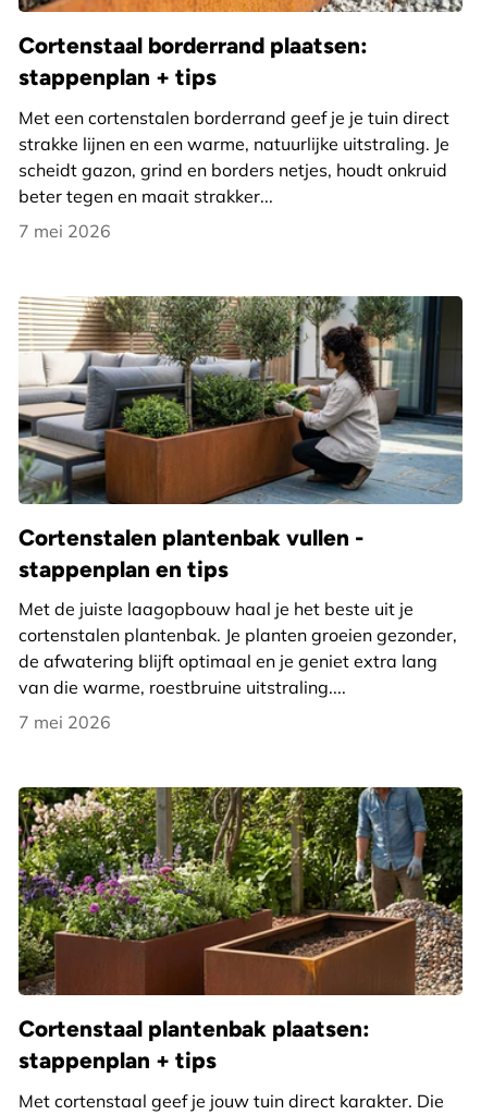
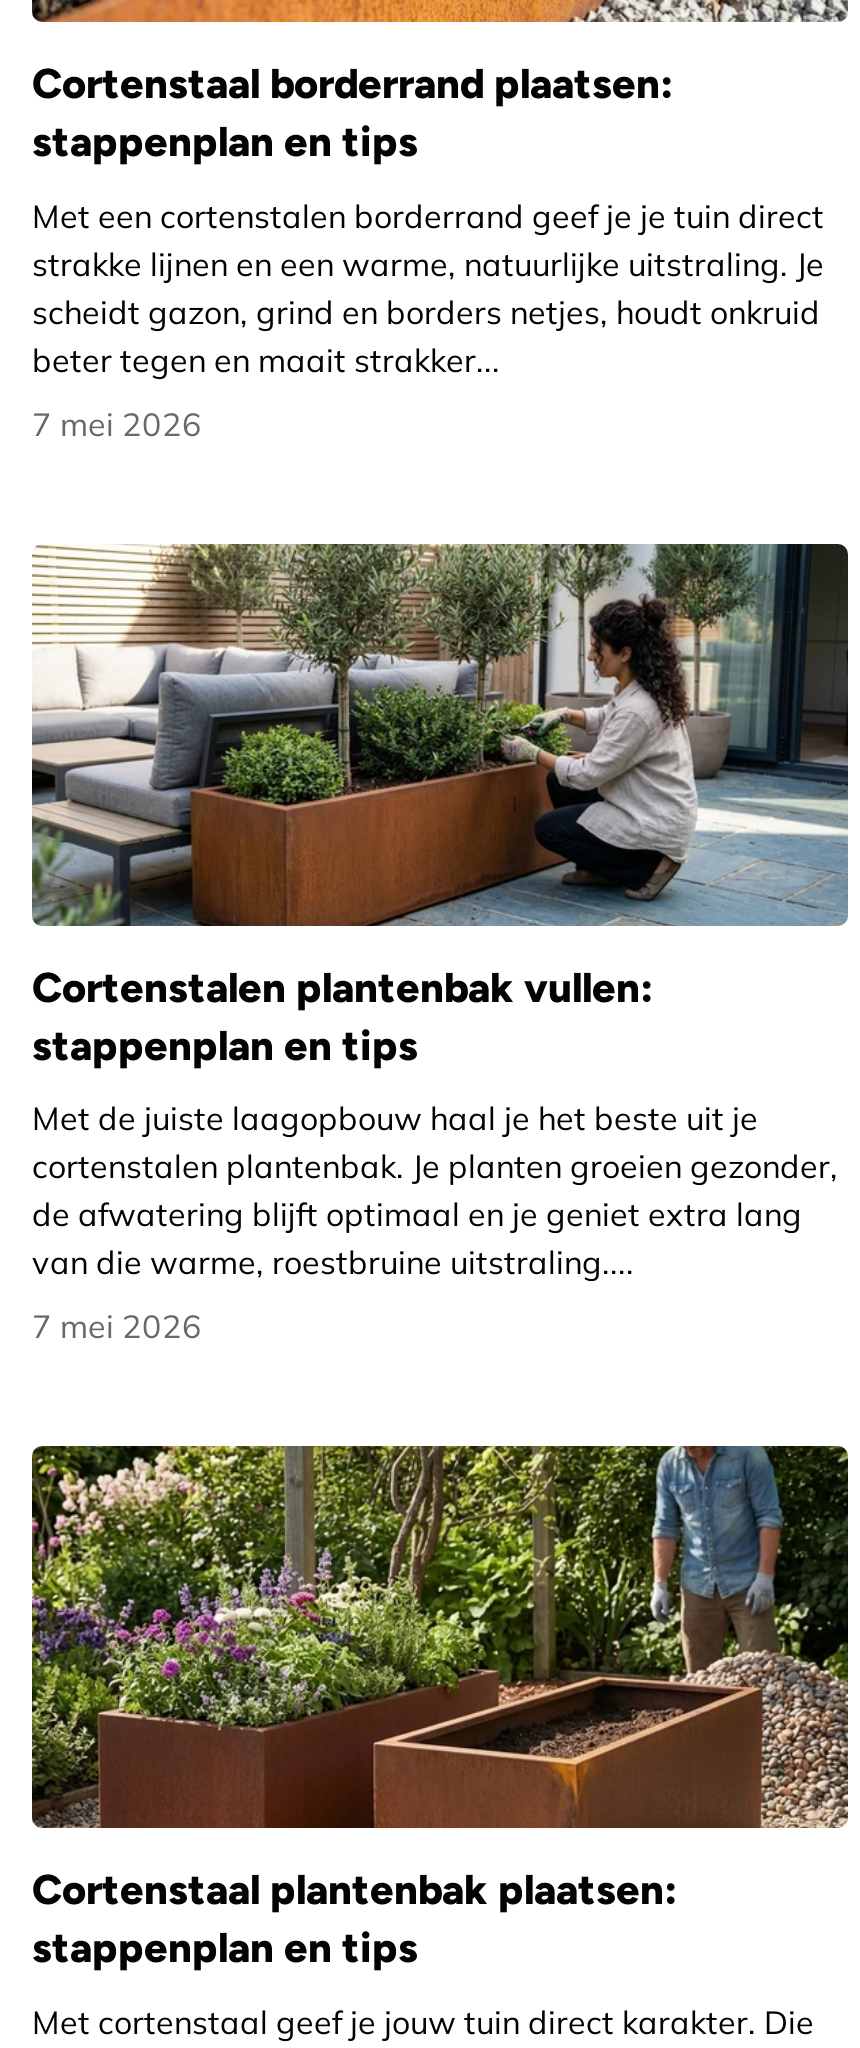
- stappenplan + tips
+ stappenplan en tips

- Cortenstalen plantenbak vullen -
+ Cortenstalen plantenbak vullen:

- stappenplan + tips
+ stappenplan en tips
